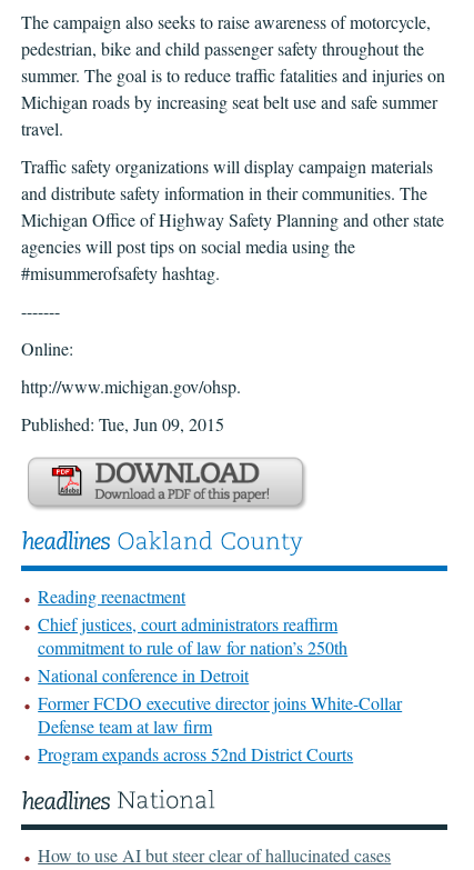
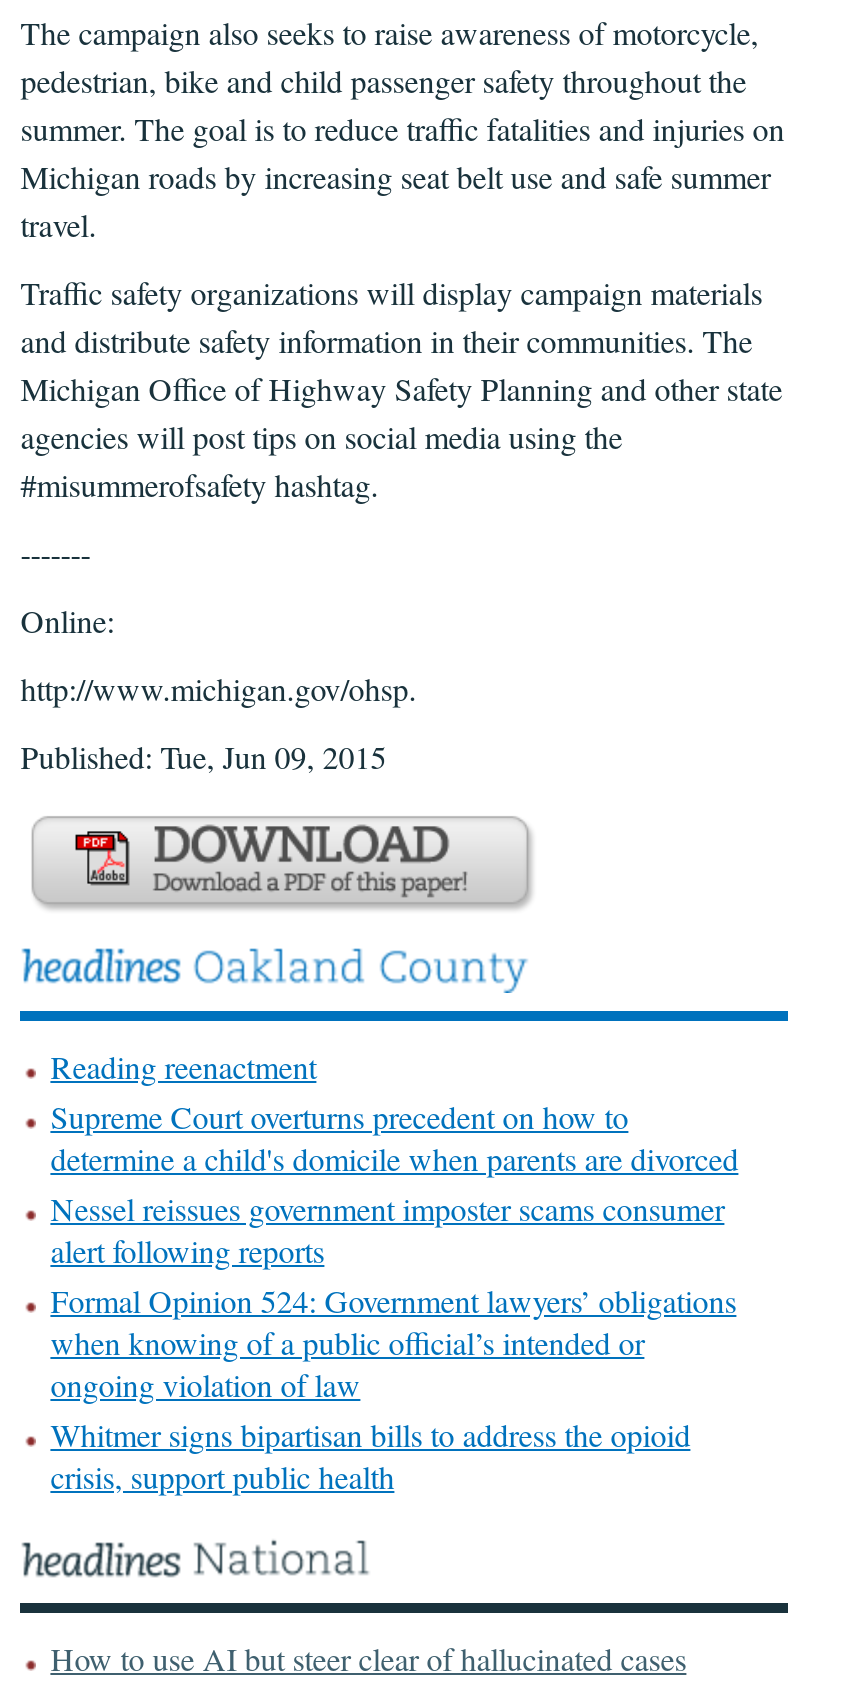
- Chief justices, court administrators reaffirm
- commitment to rule of law for nation’s 250th
- National conference in Detroit
- Former FCDO executive director joins White-Collar
- Defense team at law firm
- Program expands across 52nd District Courts
+ Supreme Court overturns precedent on how to
+ determine a child's domicile when parents are divorced
+ Nessel reissues government imposter scams consumer
+ alert following reports
+ Formal Opinion 524: Government lawyers’ obligations
+ when knowing of a public official’s intended or
+ ongoing violation of law
+ Whitmer signs bipartisan bills to address the opioid
+ crisis, support public health
